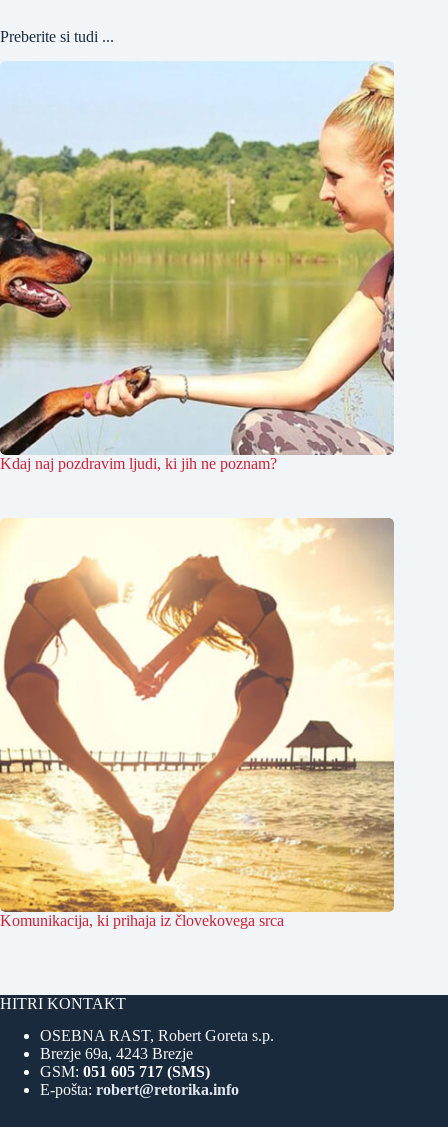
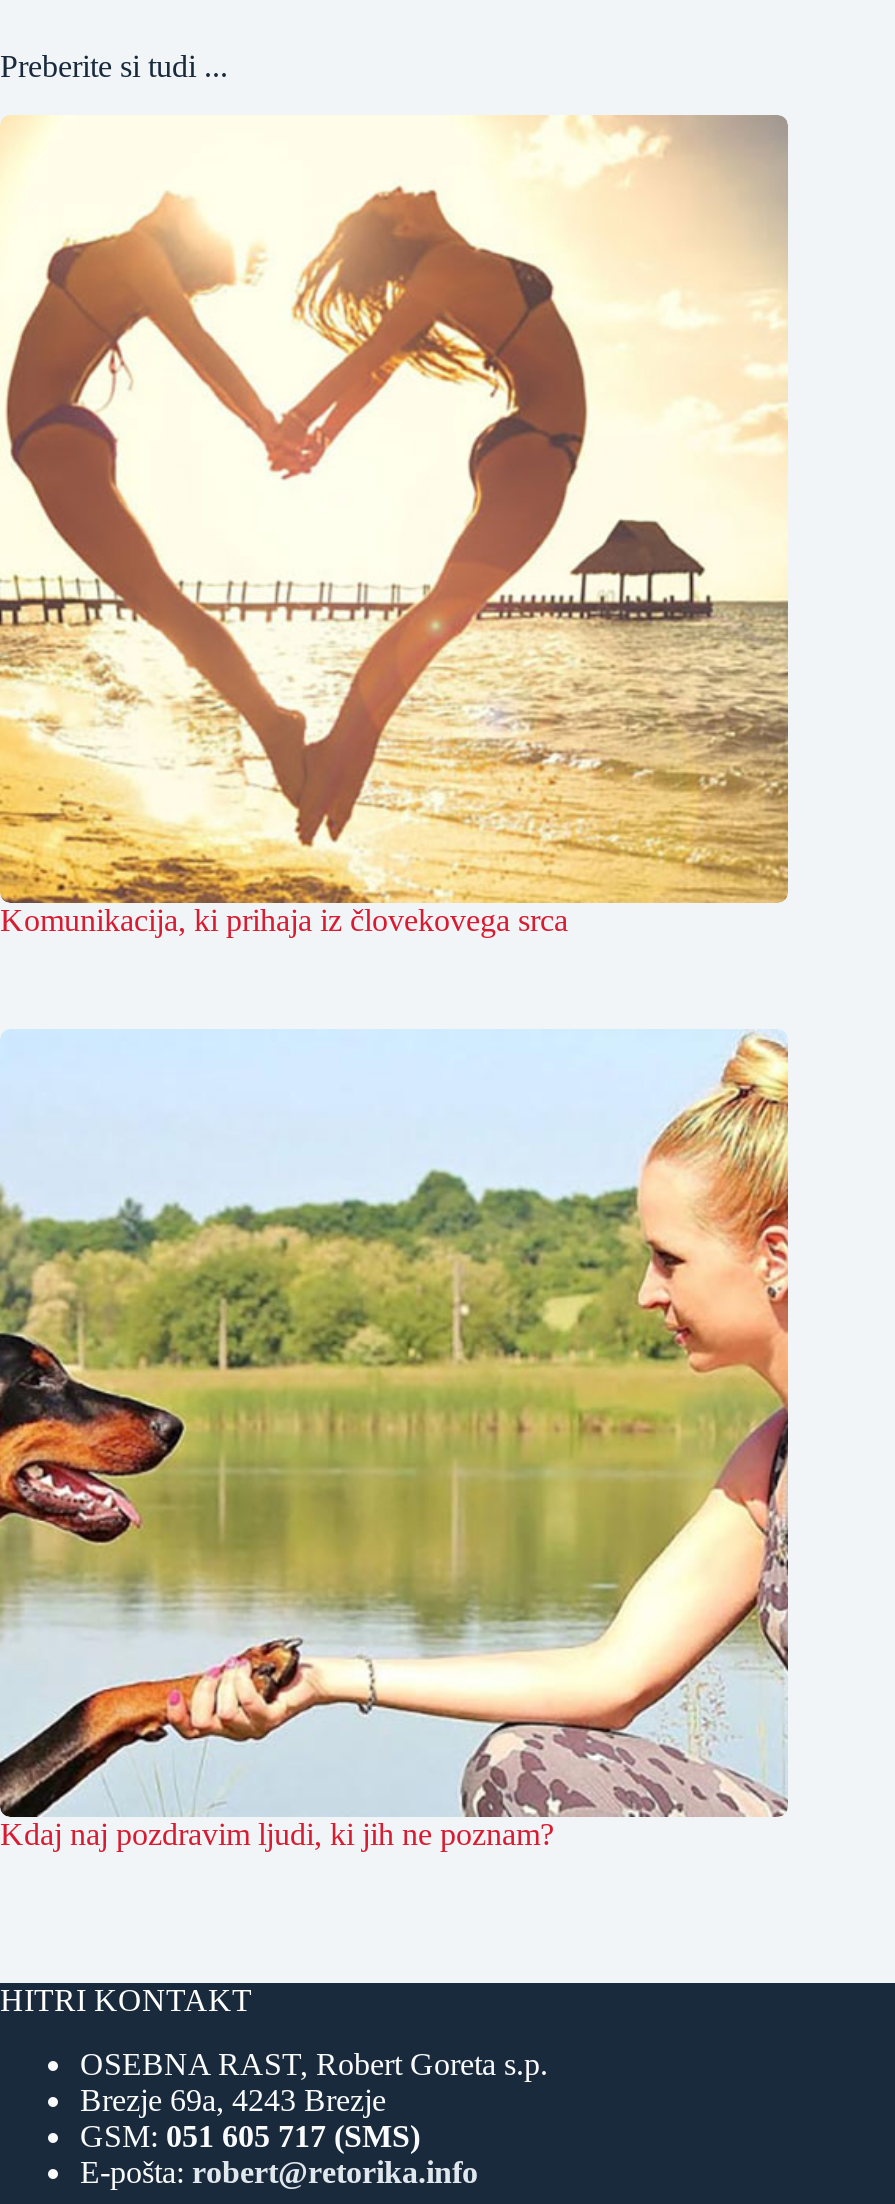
moved down: [image] | Kdaj naj pozdravim ljudi, ki jih ne poznam?

moved up: [image] | Komunikacija, ki prihaja iz človekovega srca
